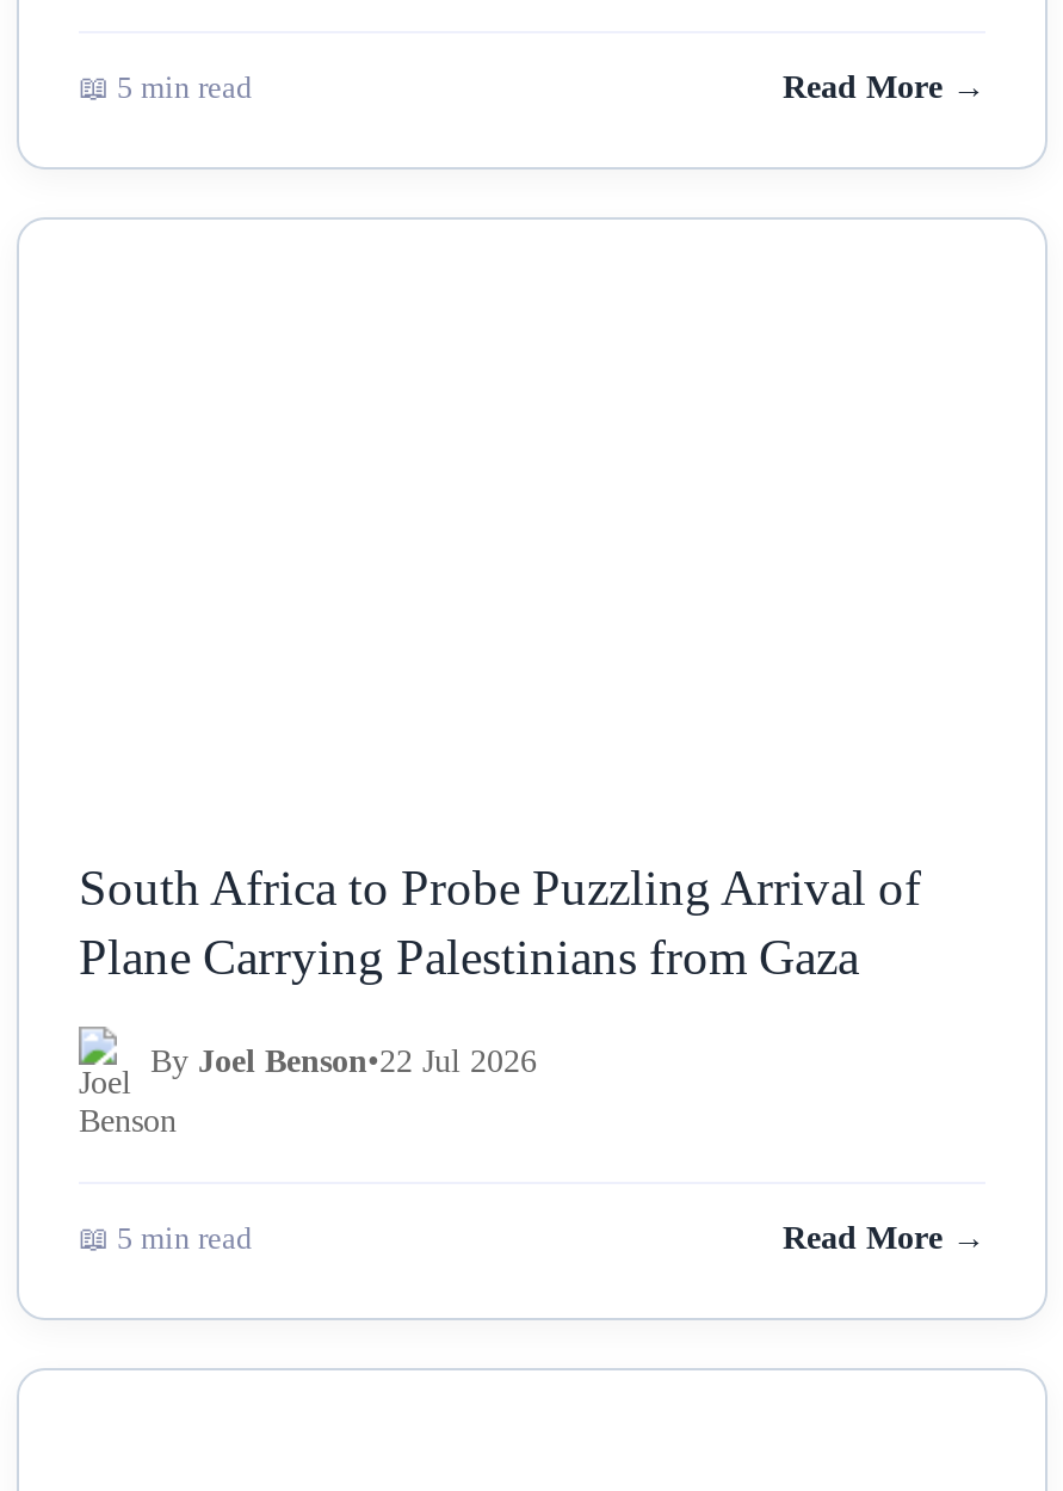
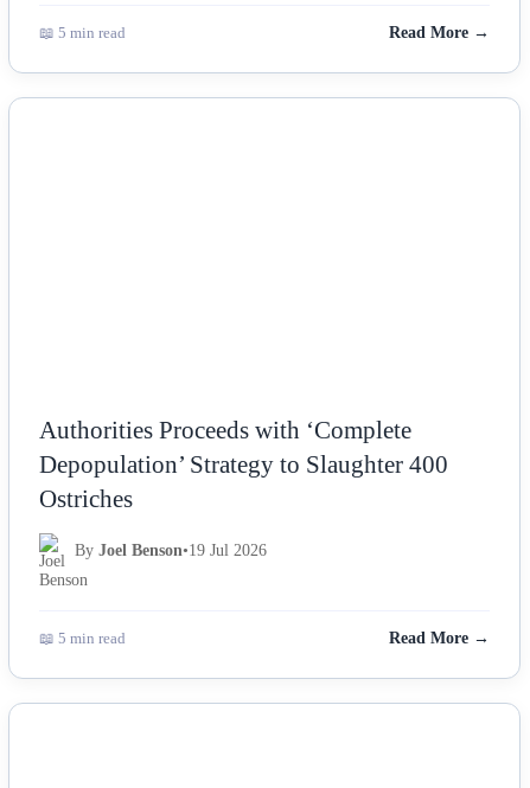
- South Africa to Probe Puzzling Arrival of
- Plane Carrying Palestinians from Gaza
+ Authorities Proceeds with ‘Complete
+ Depopulation’ Strategy to Slaughter 400
+ Ostriches

- By Joel Benson•22 Jul 2026
+ By Joel Benson•19 Jul 2026
